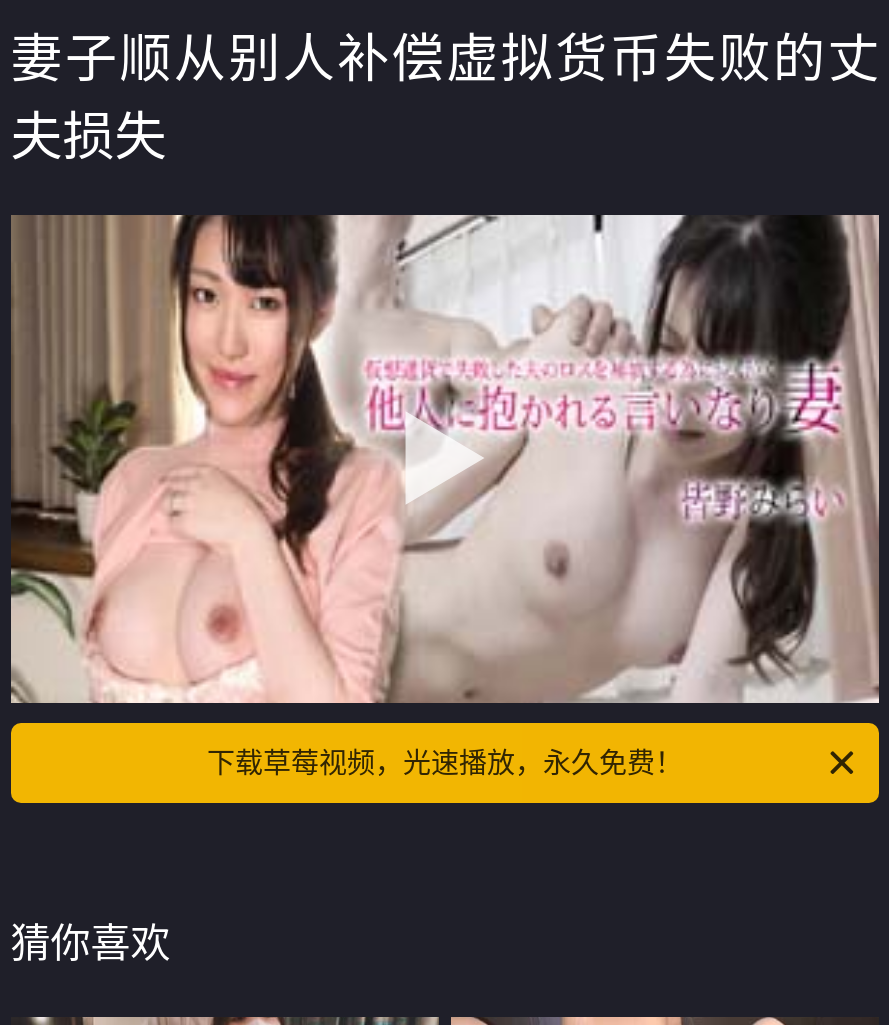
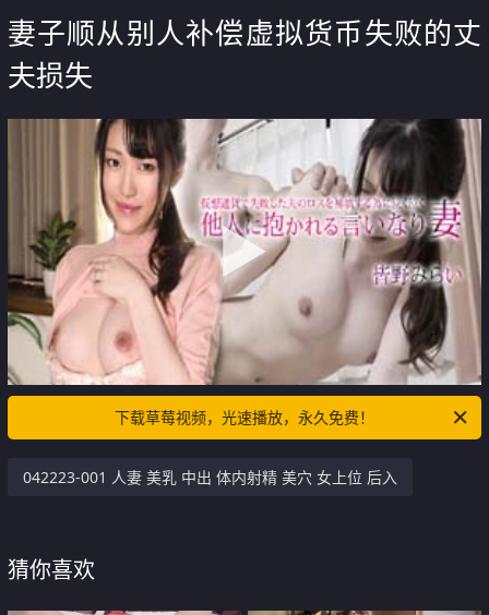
+ 042223-001 人妻 美乳 中出 体内射精 美穴 女上位 后入
